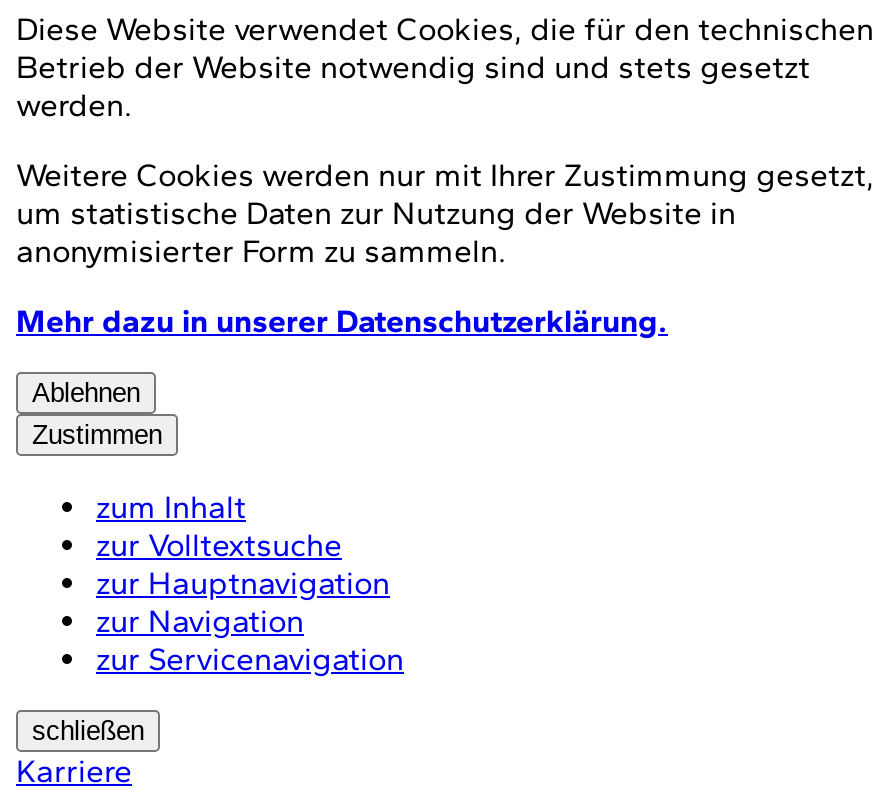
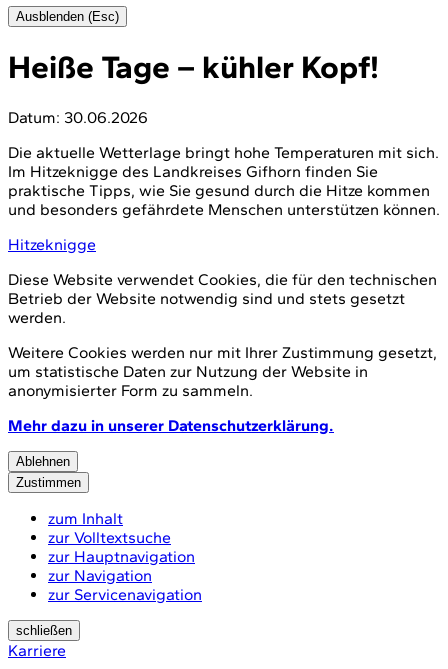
+ Ausblenden (Esc)
+ Heiße Tage – kühler Kopf!
+ Datum: 30.06.2026
+ Die aktuelle Wetterlage bringt hohe Temperaturen mit sich.
+ Im Hitzeknigge des Landkreises Gifhorn finden Sie
+ praktische Tipps, wie Sie gesund durch die Hitze kommen
+ und besonders gefährdete Menschen unterstützen können.
+ Hitzeknigge
